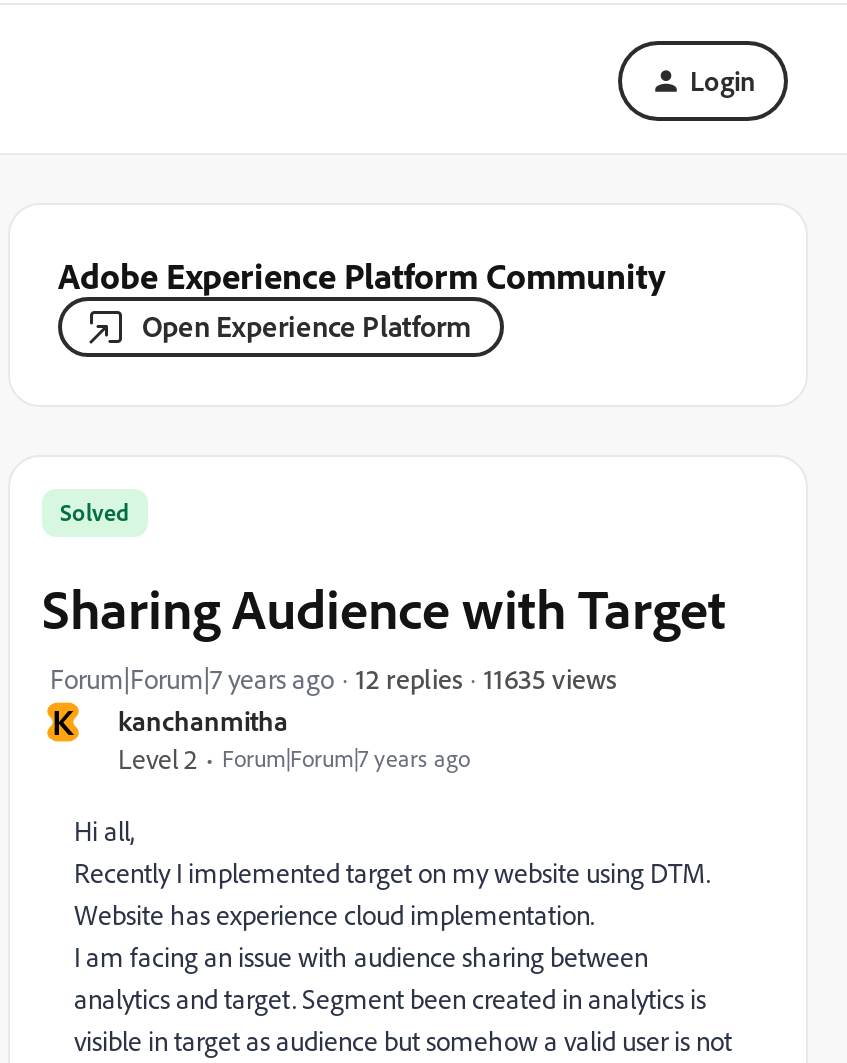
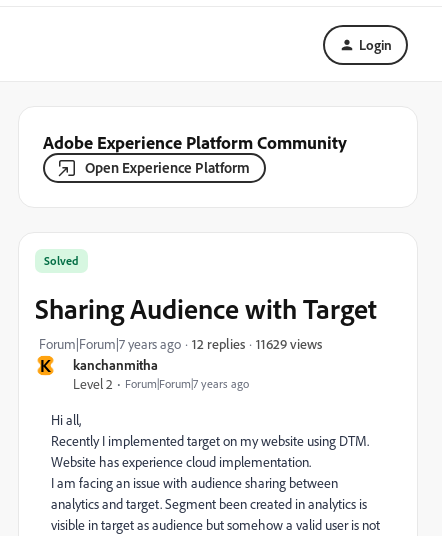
- 11635 views
+ 11629 views
